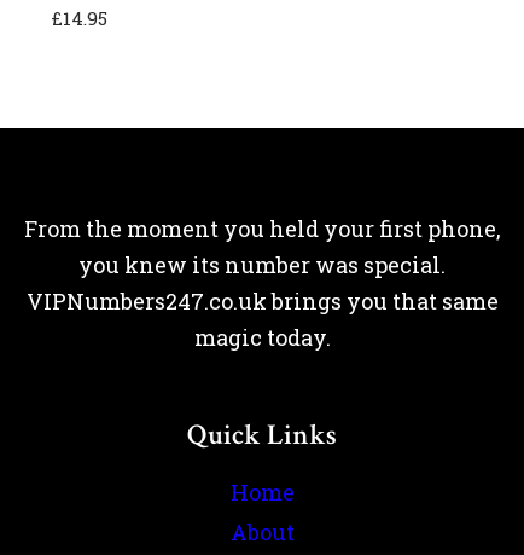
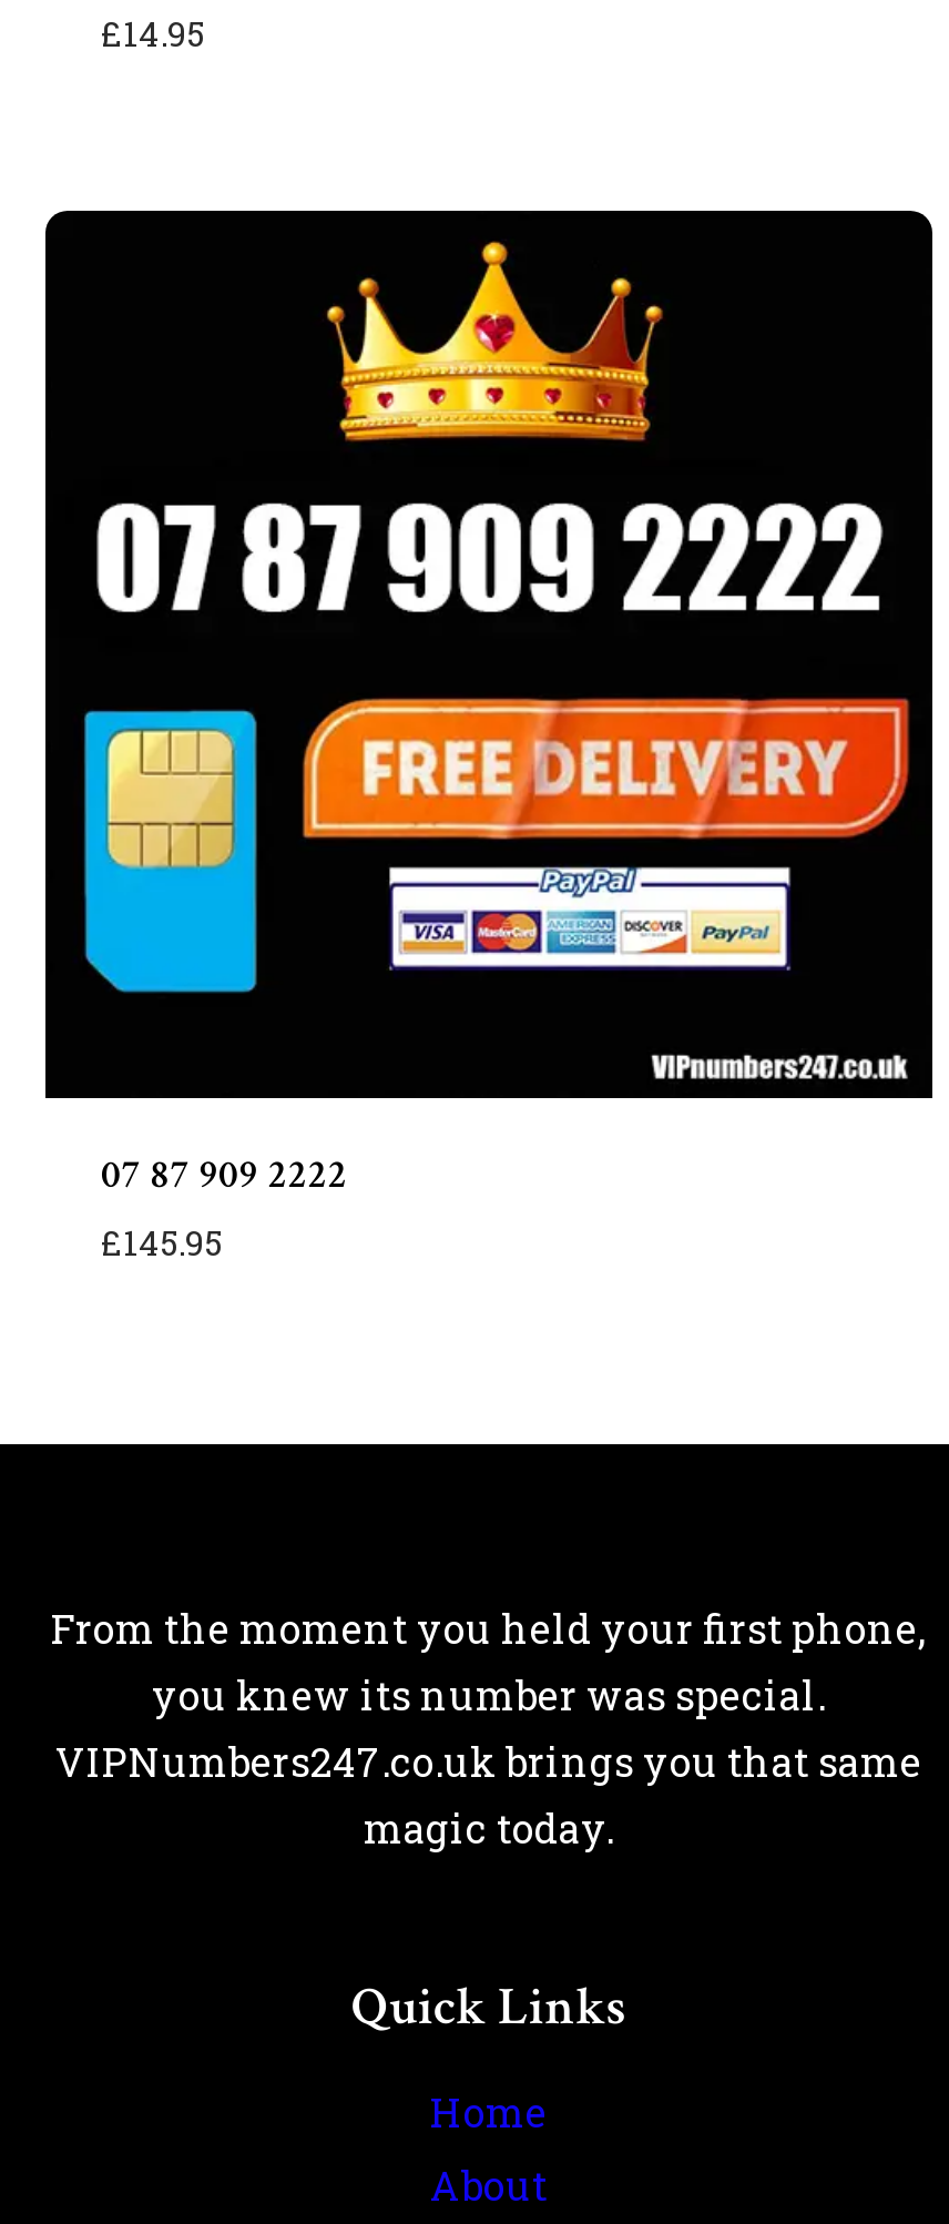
+ [image]
+ 07 87 909 2222
+ £145.95
